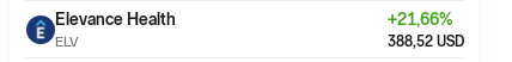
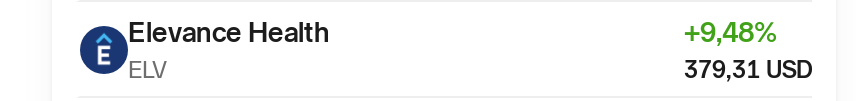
- +21,66%
+ +9,48%

- 388,52 USD
+ 379,31 USD
